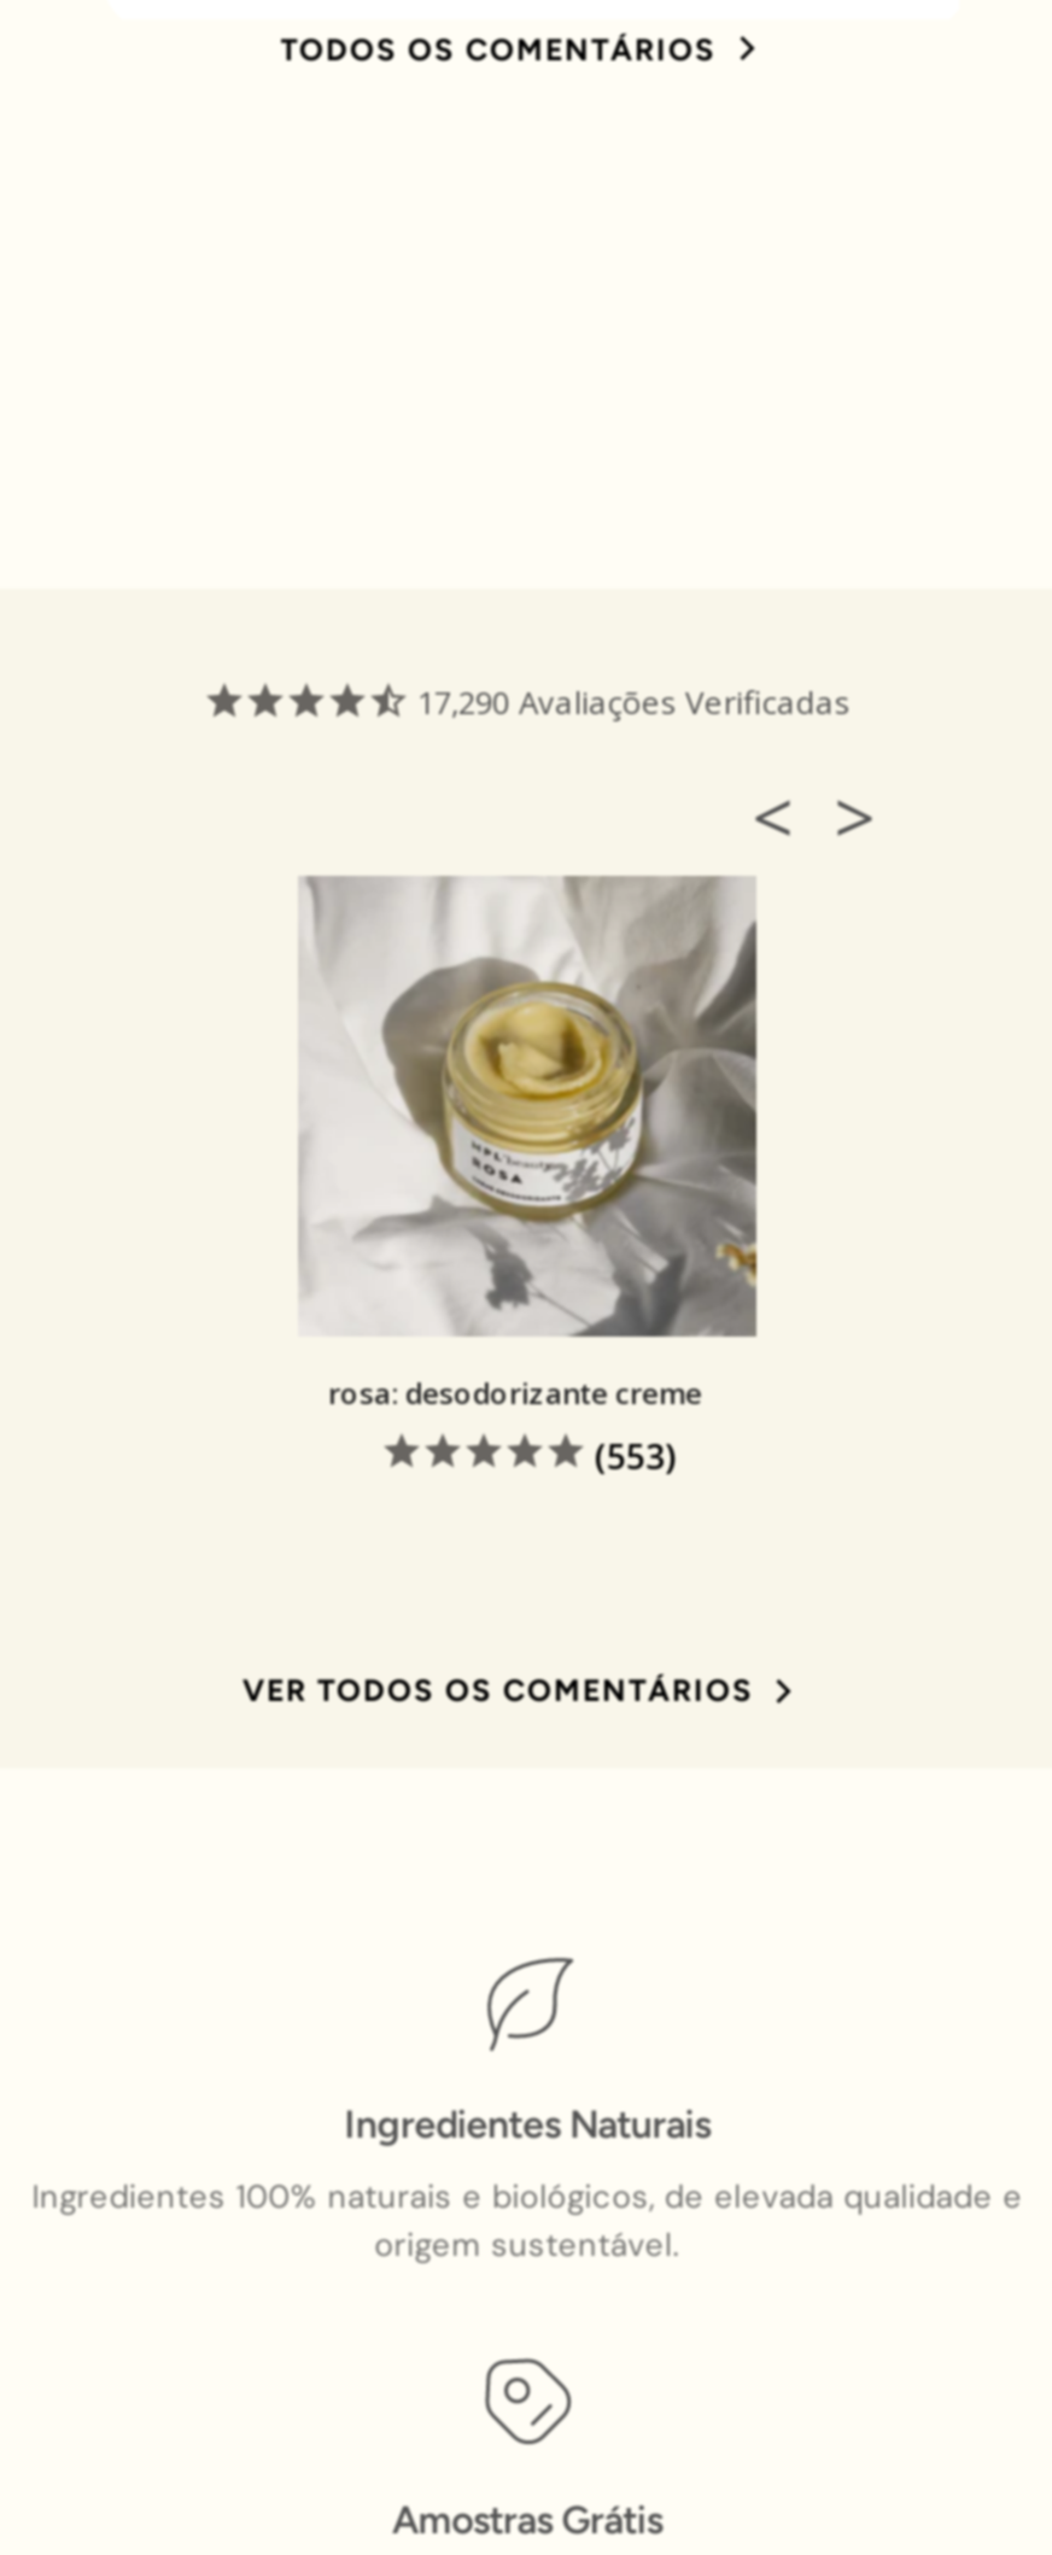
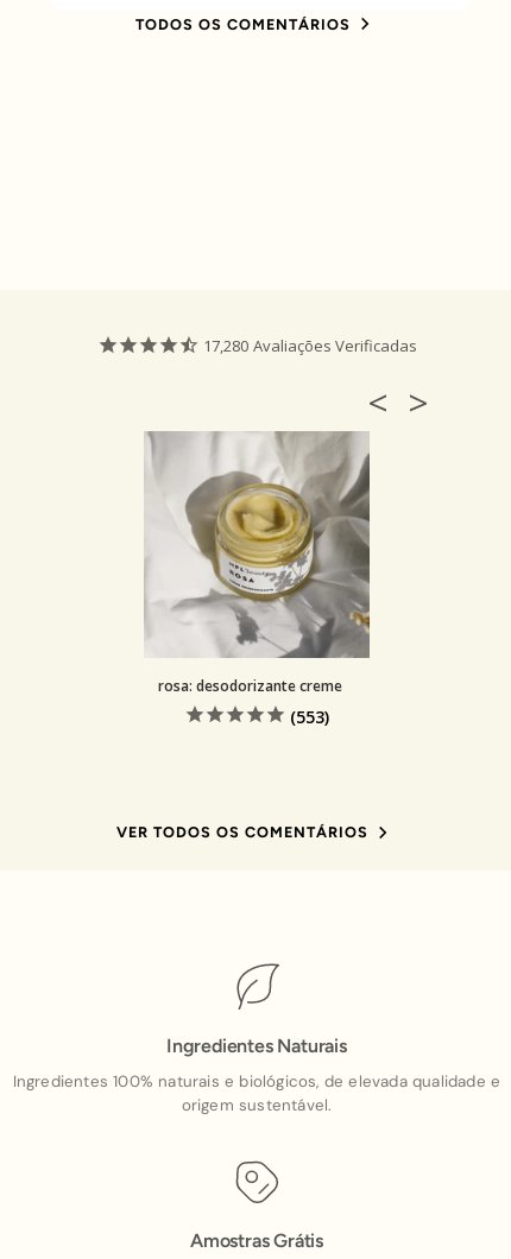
- 17,290 Avaliações Verificadas
+ 17,280 Avaliações Verificadas
